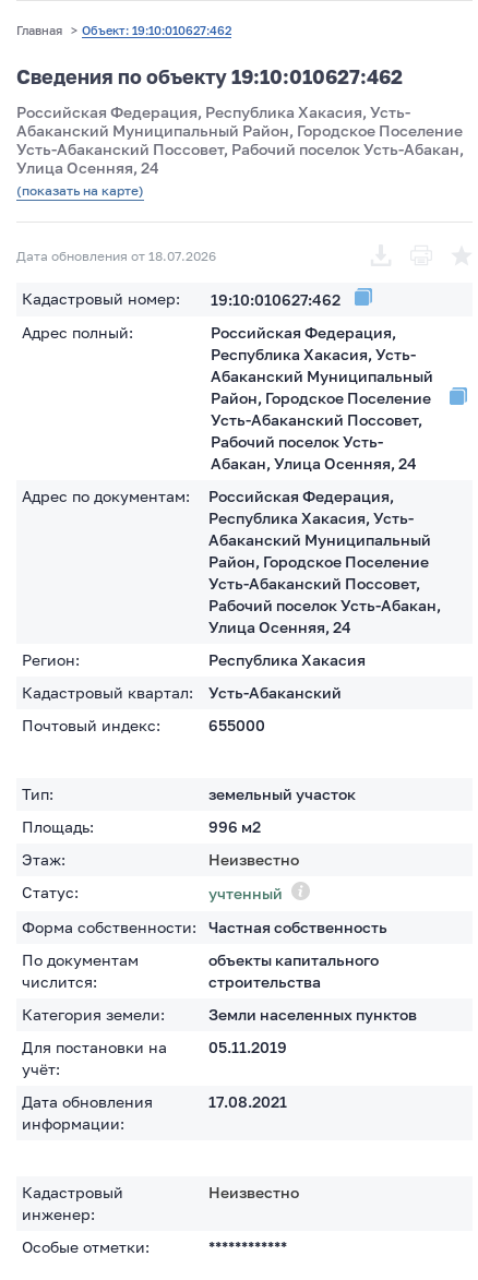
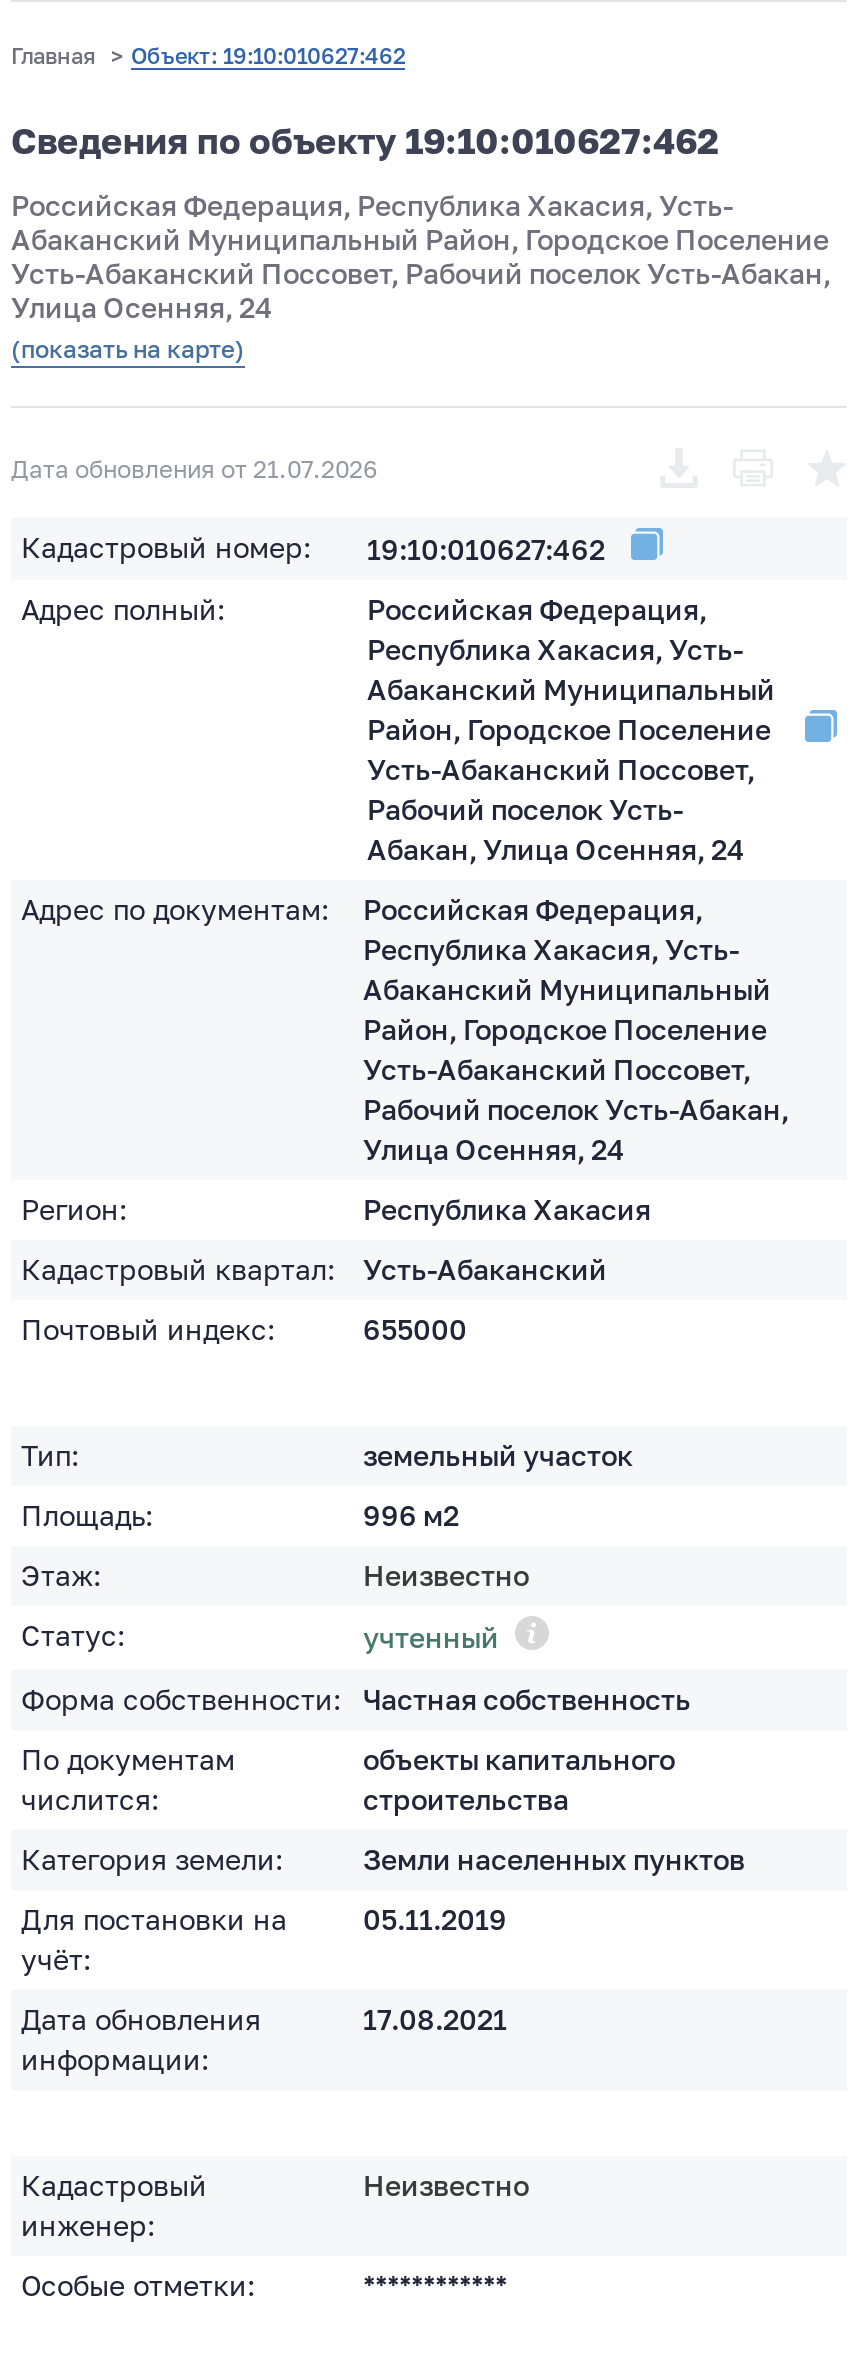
- Дата обновления от 18.07.2026
+ Дата обновления от 21.07.2026
